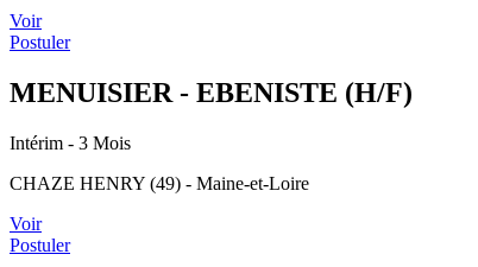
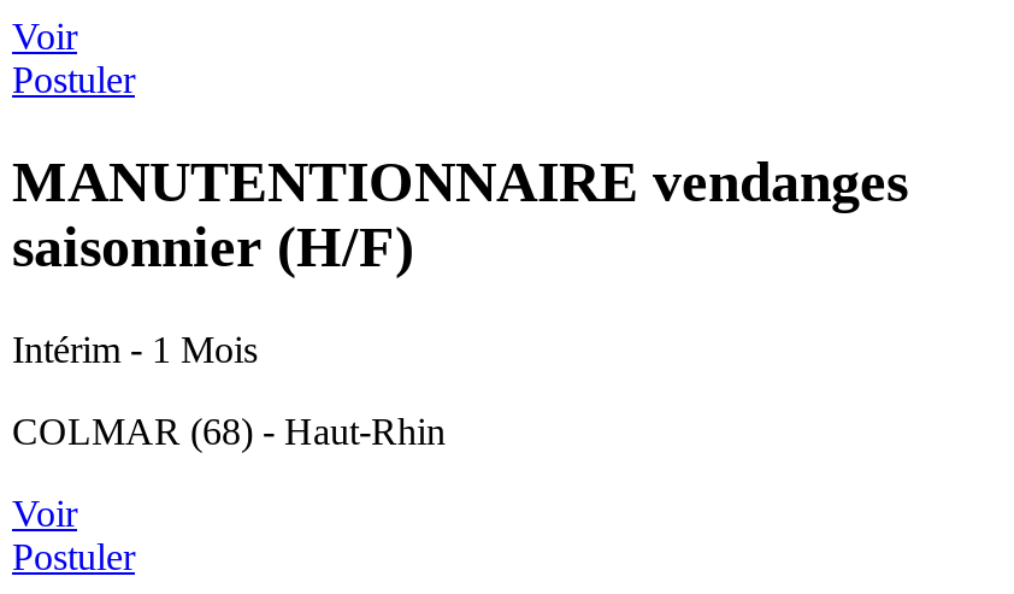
- MENUISIER - EBENISTE (H/F)
+ MANUTENTIONNAIRE vendanges
+ saisonnier (H/F)

- Intérim - 3 Mois
+ Intérim - 1 Mois

- CHAZE HENRY (49) - Maine-et-Loire
+ COLMAR (68) - Haut-Rhin
